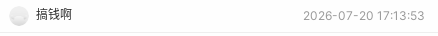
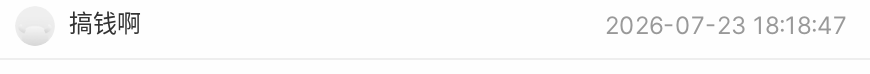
- 2026-07-20 17:13:53
+ 2026-07-23 18:18:47
